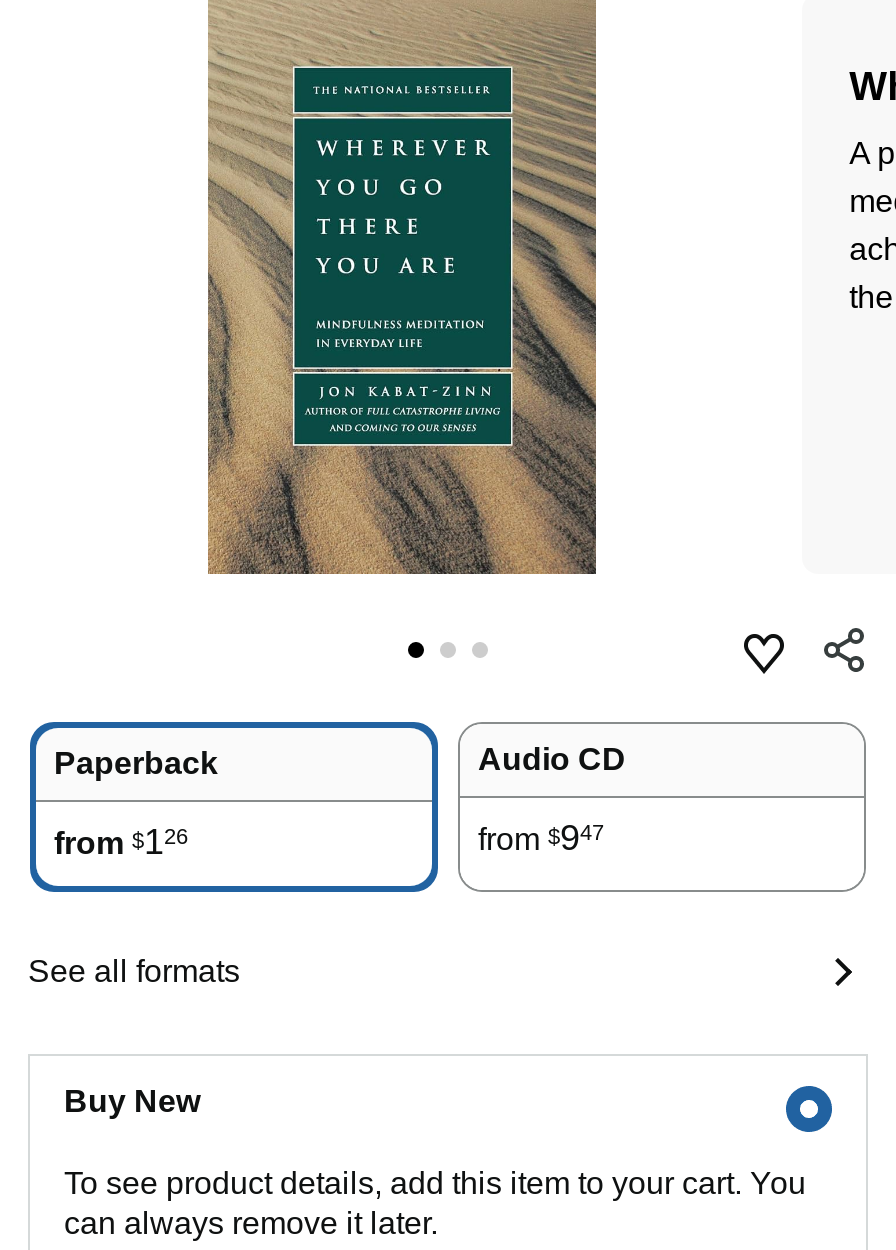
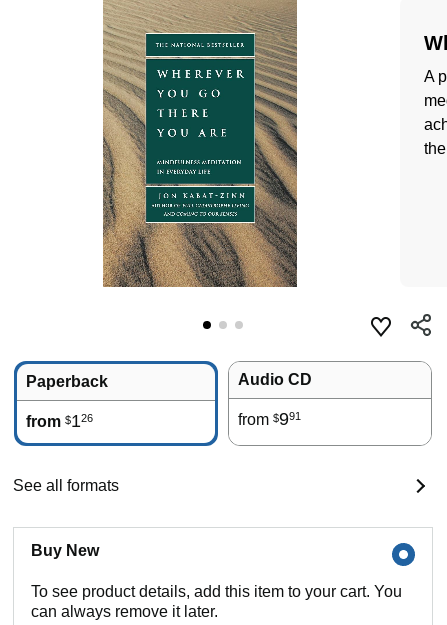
- from $947
+ from $991
